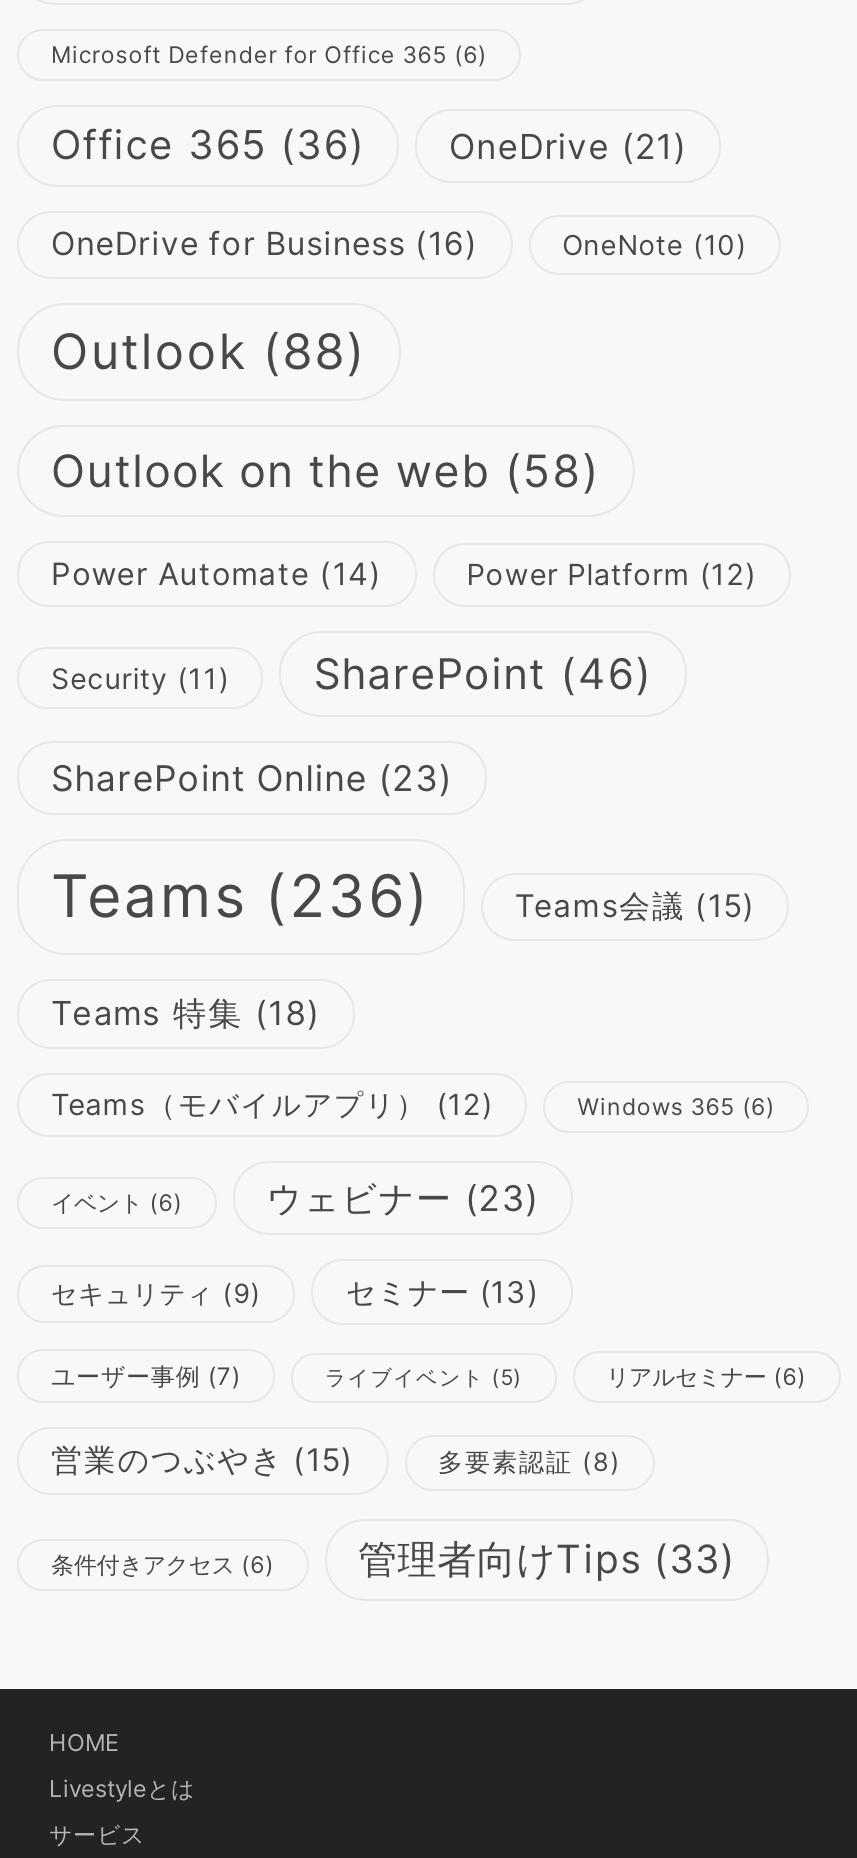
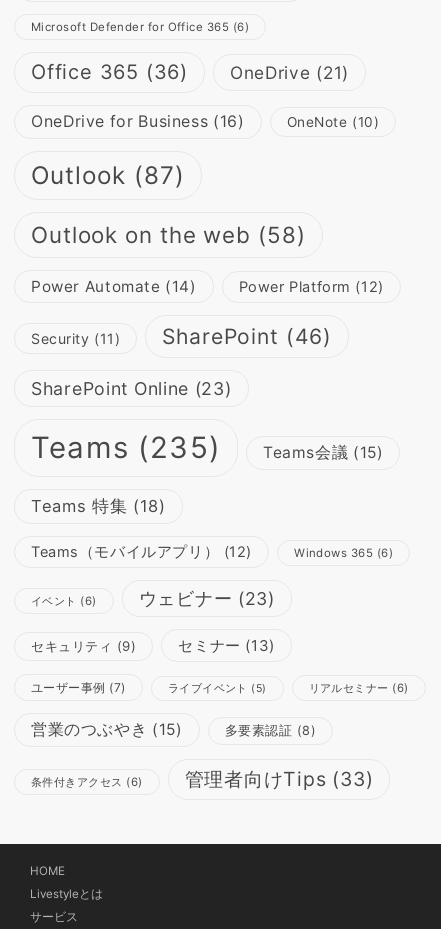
- Outlook (88)
+ Outlook (87)

- Teams (236)
+ Teams (235)
